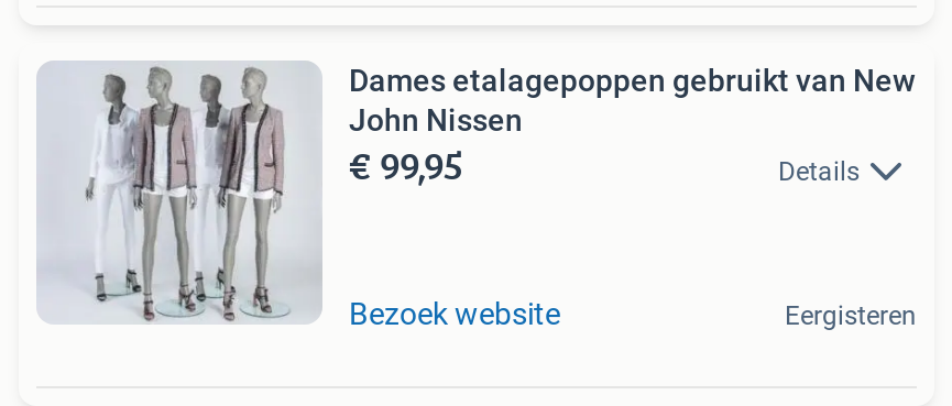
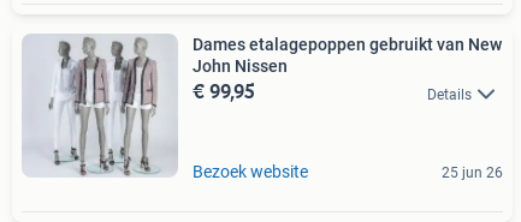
- Eergisteren
+ 25 jun 26
